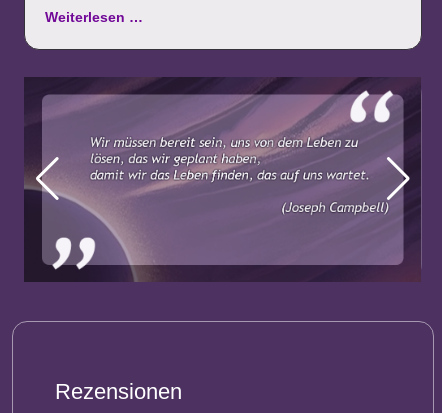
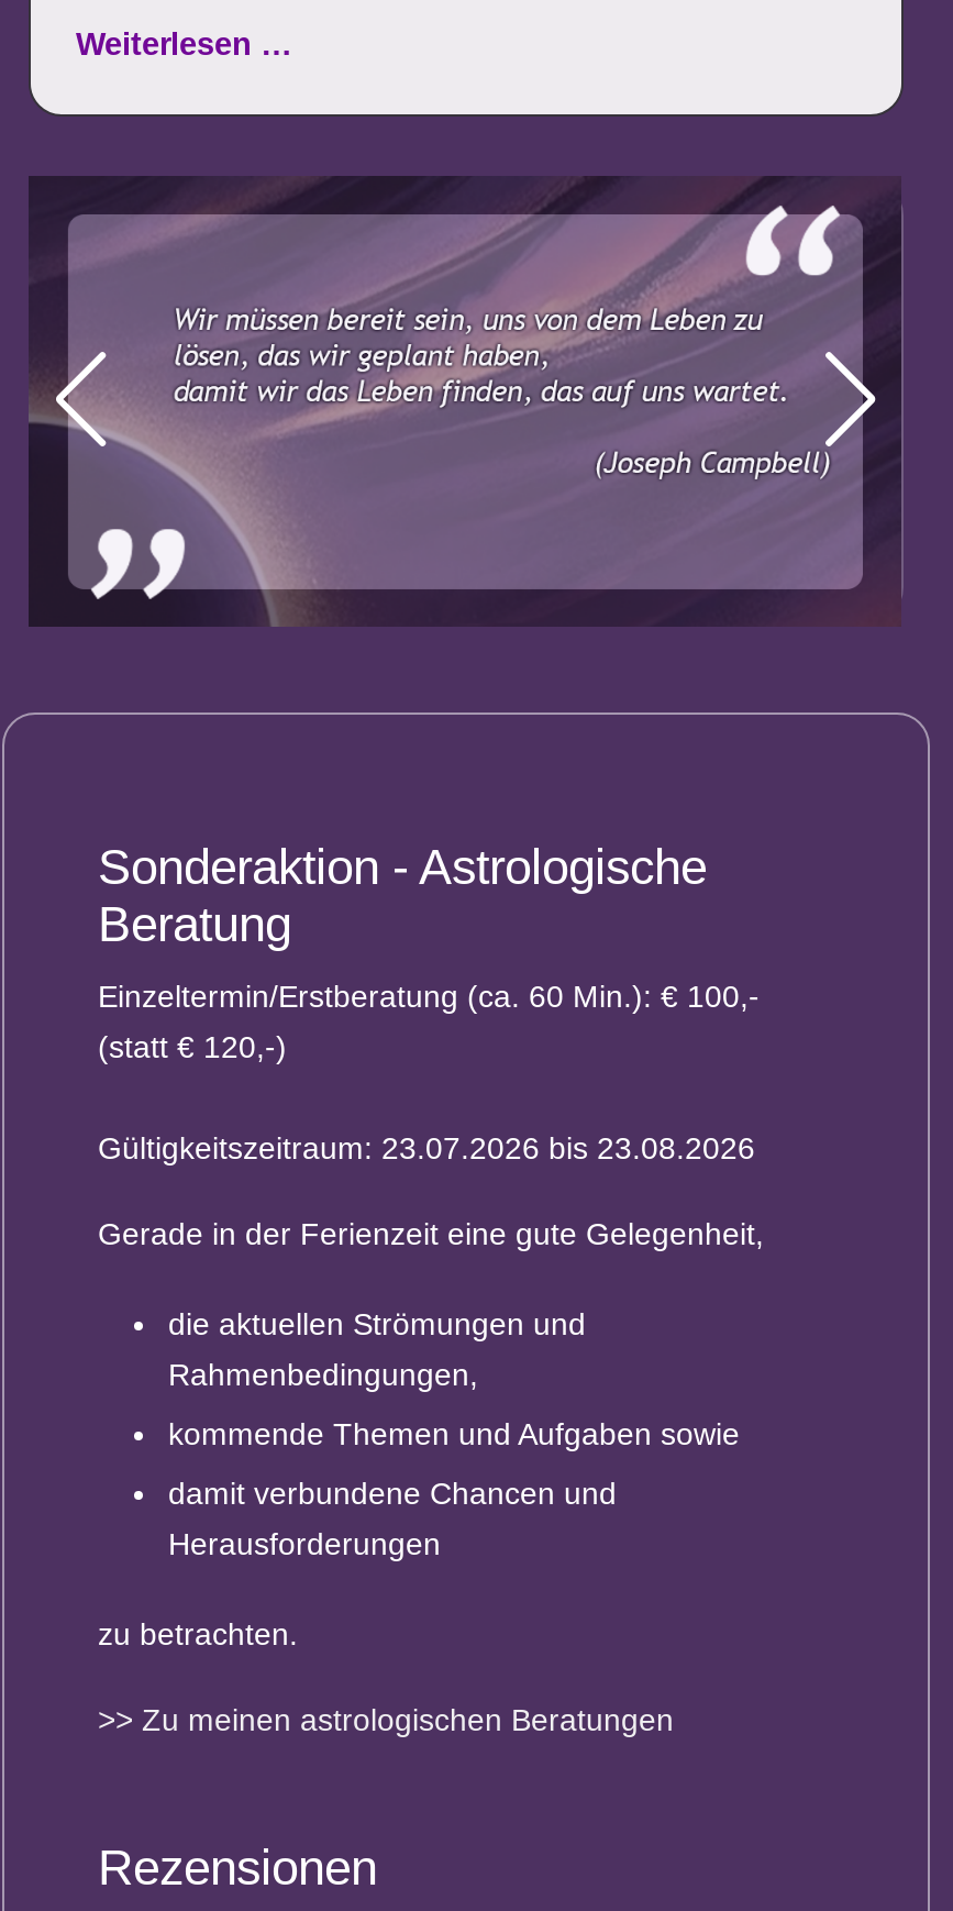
+ Sonderaktion - Astrologische
+ Beratung
+ Einzeltermin/Erstberatung (ca. 60 Min.): € 100,-
+ (statt € 120,-)
+ Gültigkeitszeitraum: 23.07.2026 bis 23.08.2026
+ Gerade in der Ferienzeit eine gute Gelegenheit,
+ die aktuellen Strömungen und
+ Rahmenbedingungen,
+ kommende Themen und Aufgaben sowie
+ damit verbundene Chancen und
+ Herausforderungen
+ zu betrachten.
+ >> Zu meinen astrologischen Beratungen
